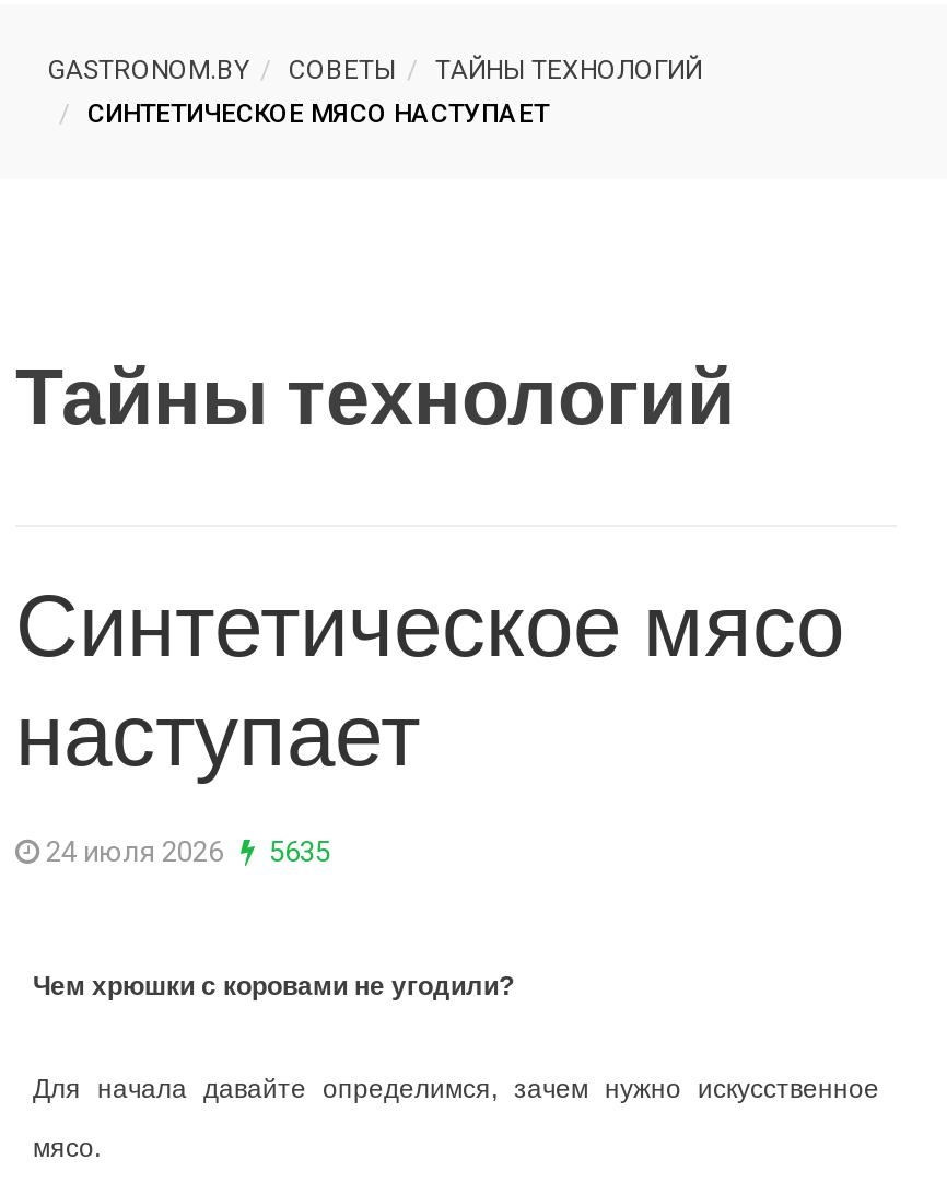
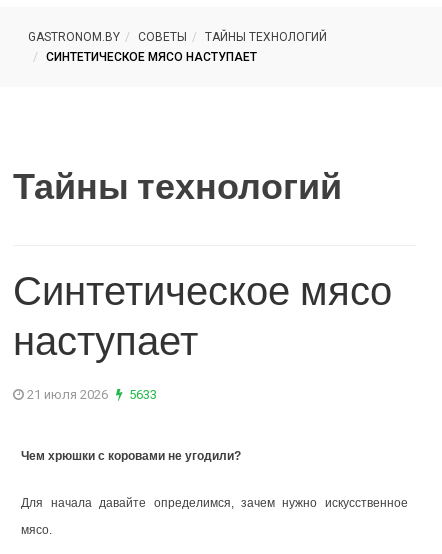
- 24 июля 2026
+ 21 июля 2026

- 5635
+ 5633
